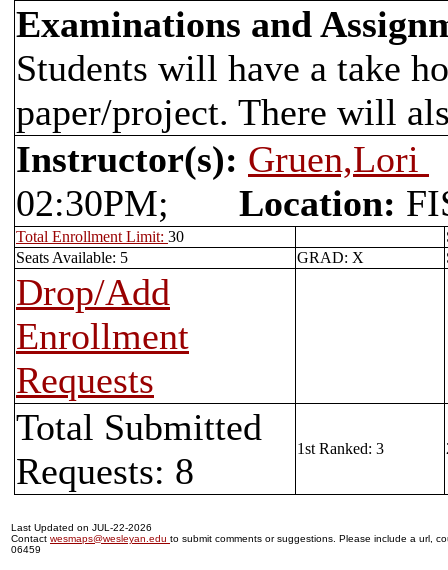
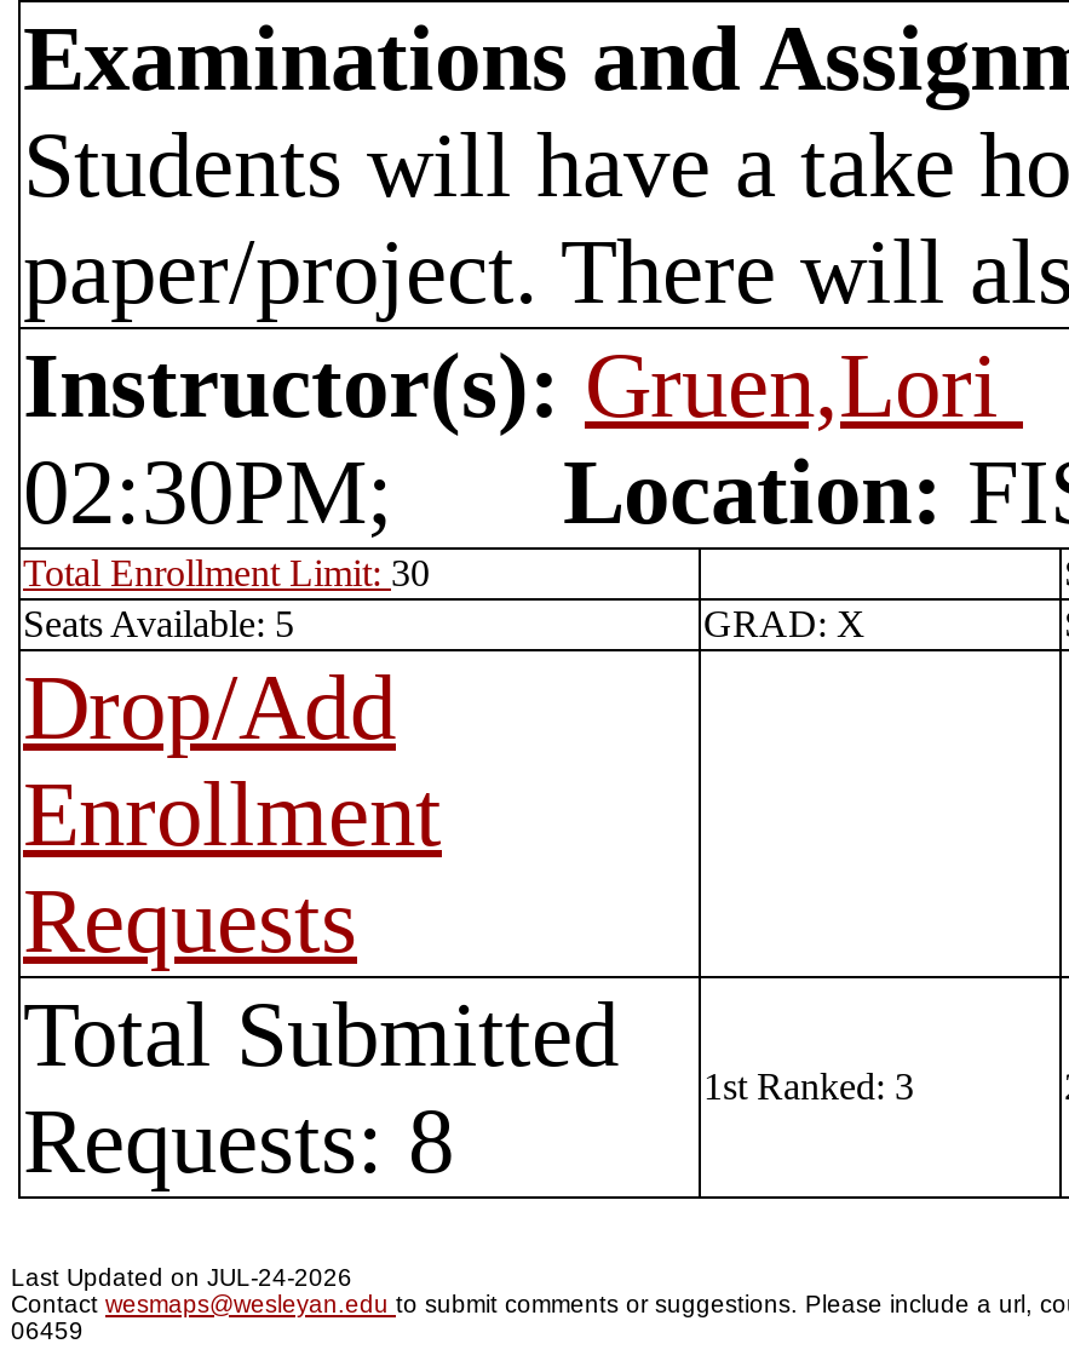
- Last Updated on JUL-22-2026
+ Last Updated on JUL-24-2026
